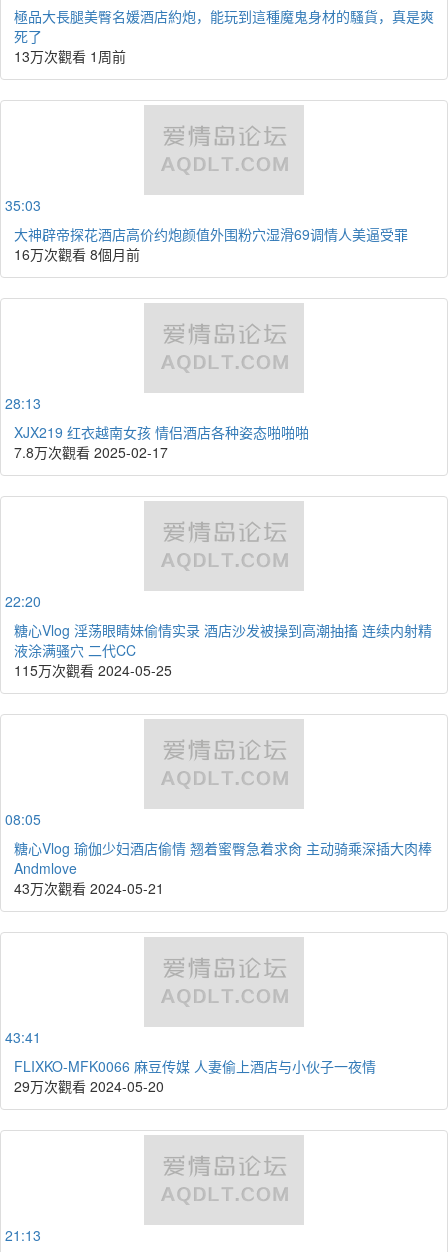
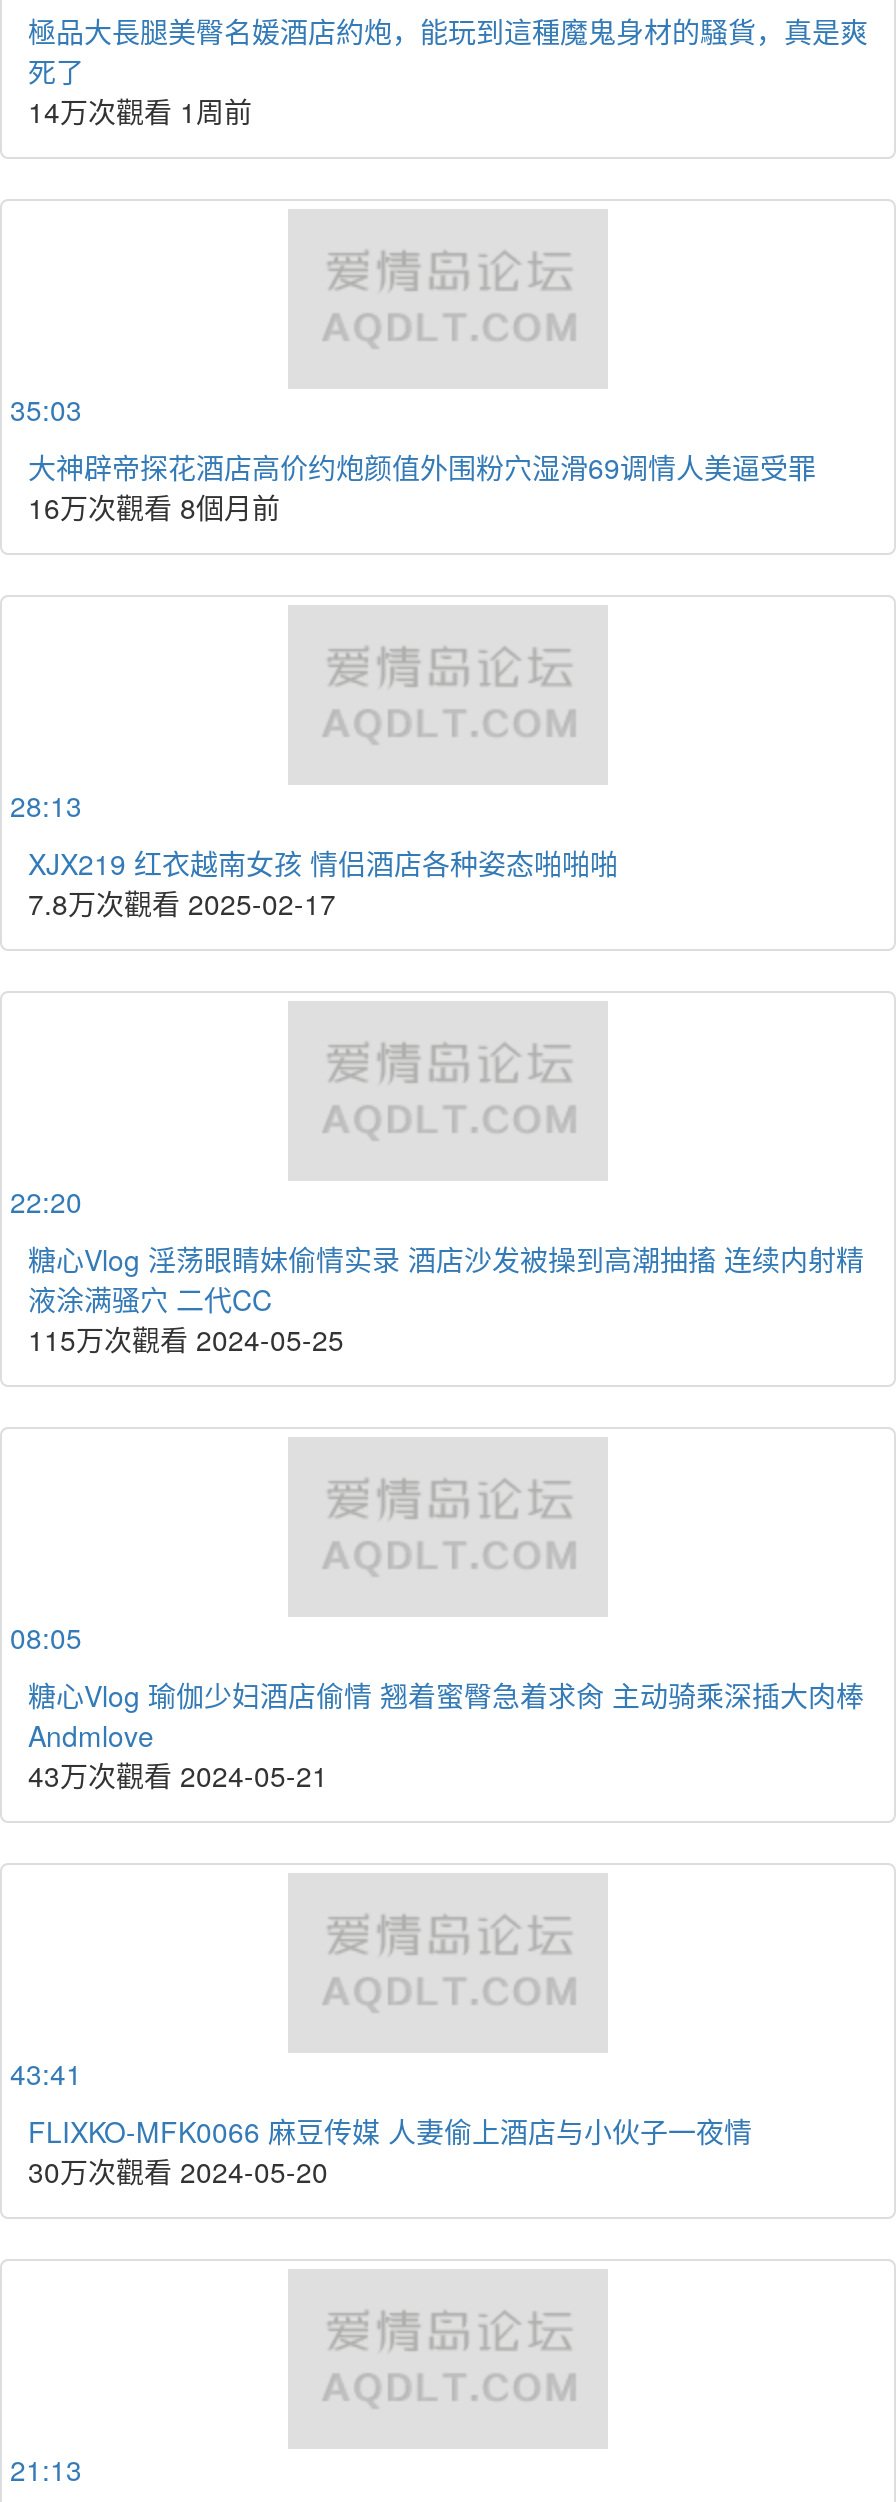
- 13万次觀看 1周前
+ 14万次觀看 1周前

- 29万次觀看 2024-05-20
+ 30万次觀看 2024-05-20
